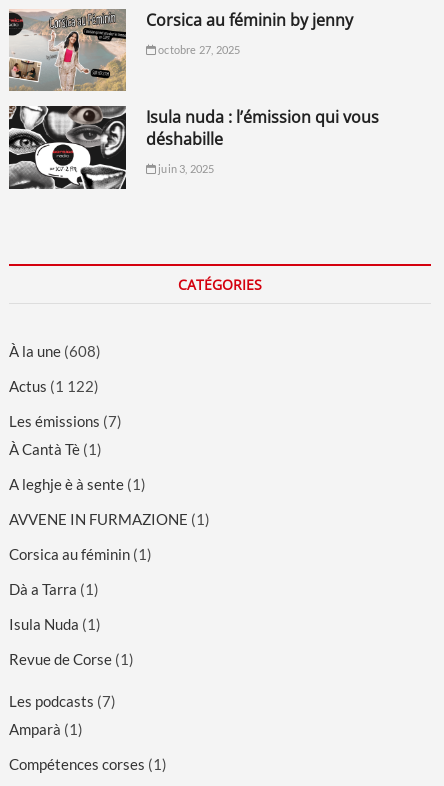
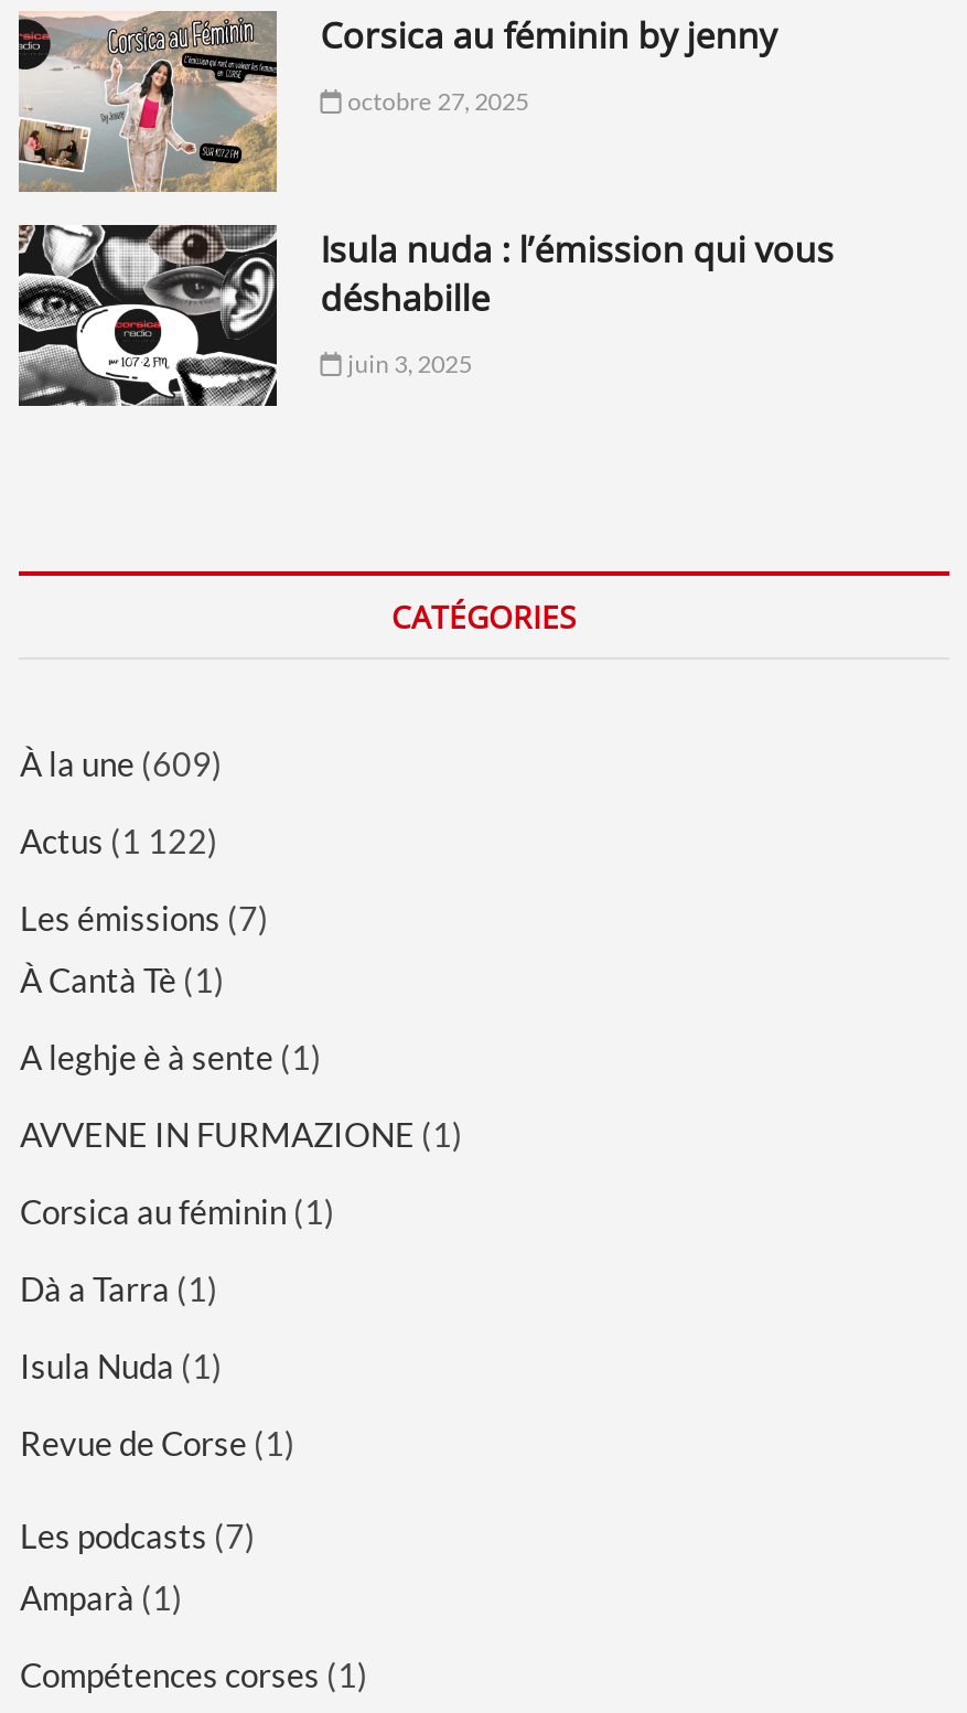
- À la une (608)
+ À la une (609)
